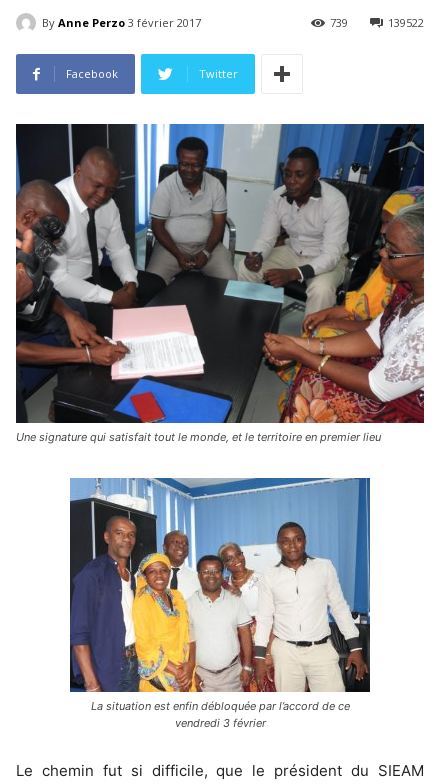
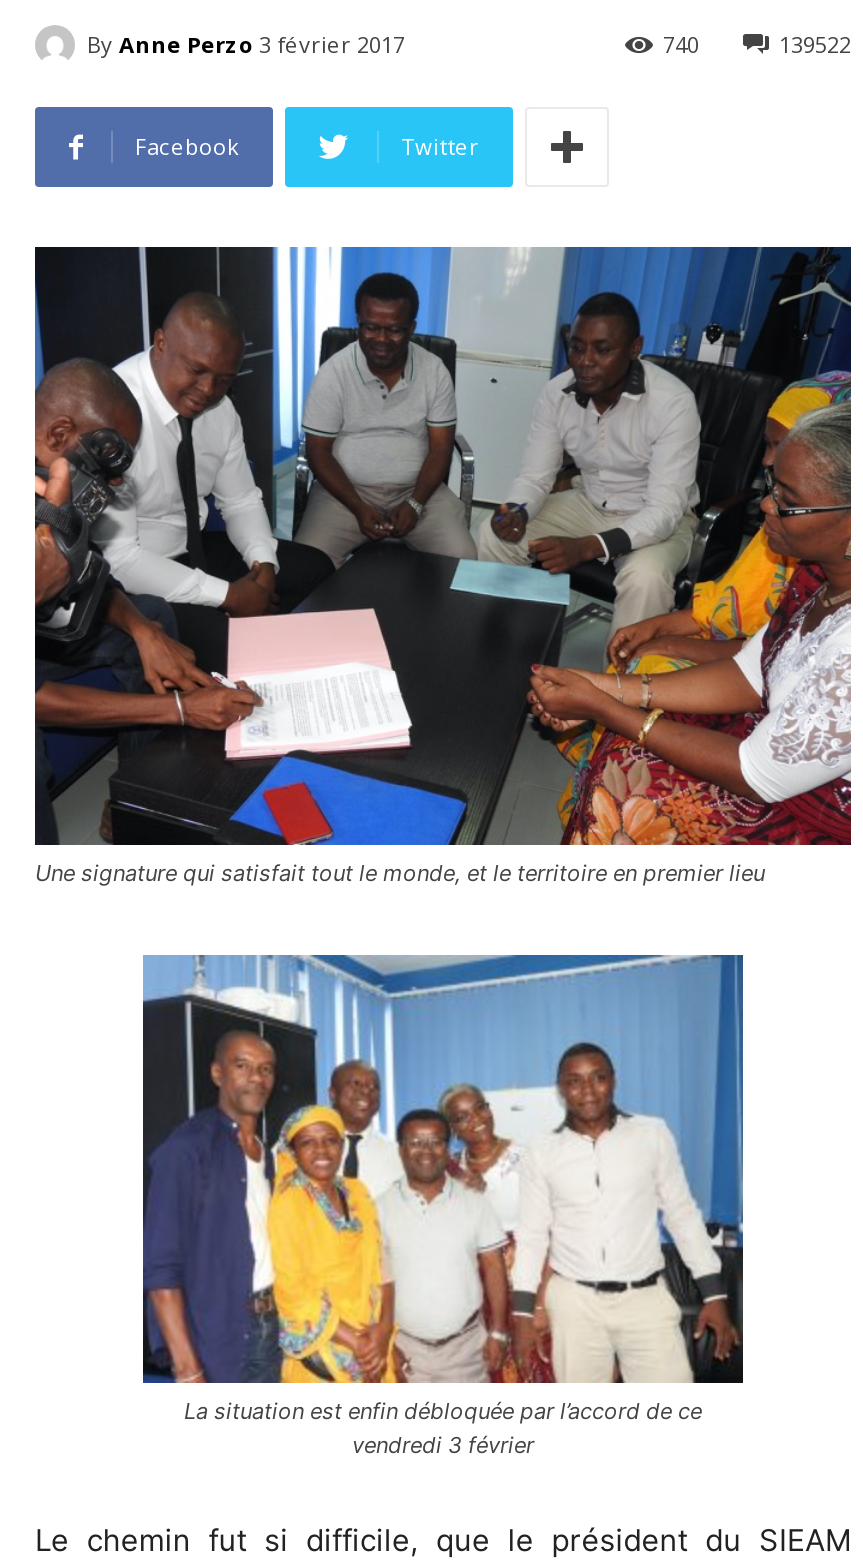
- 739
+ 740
